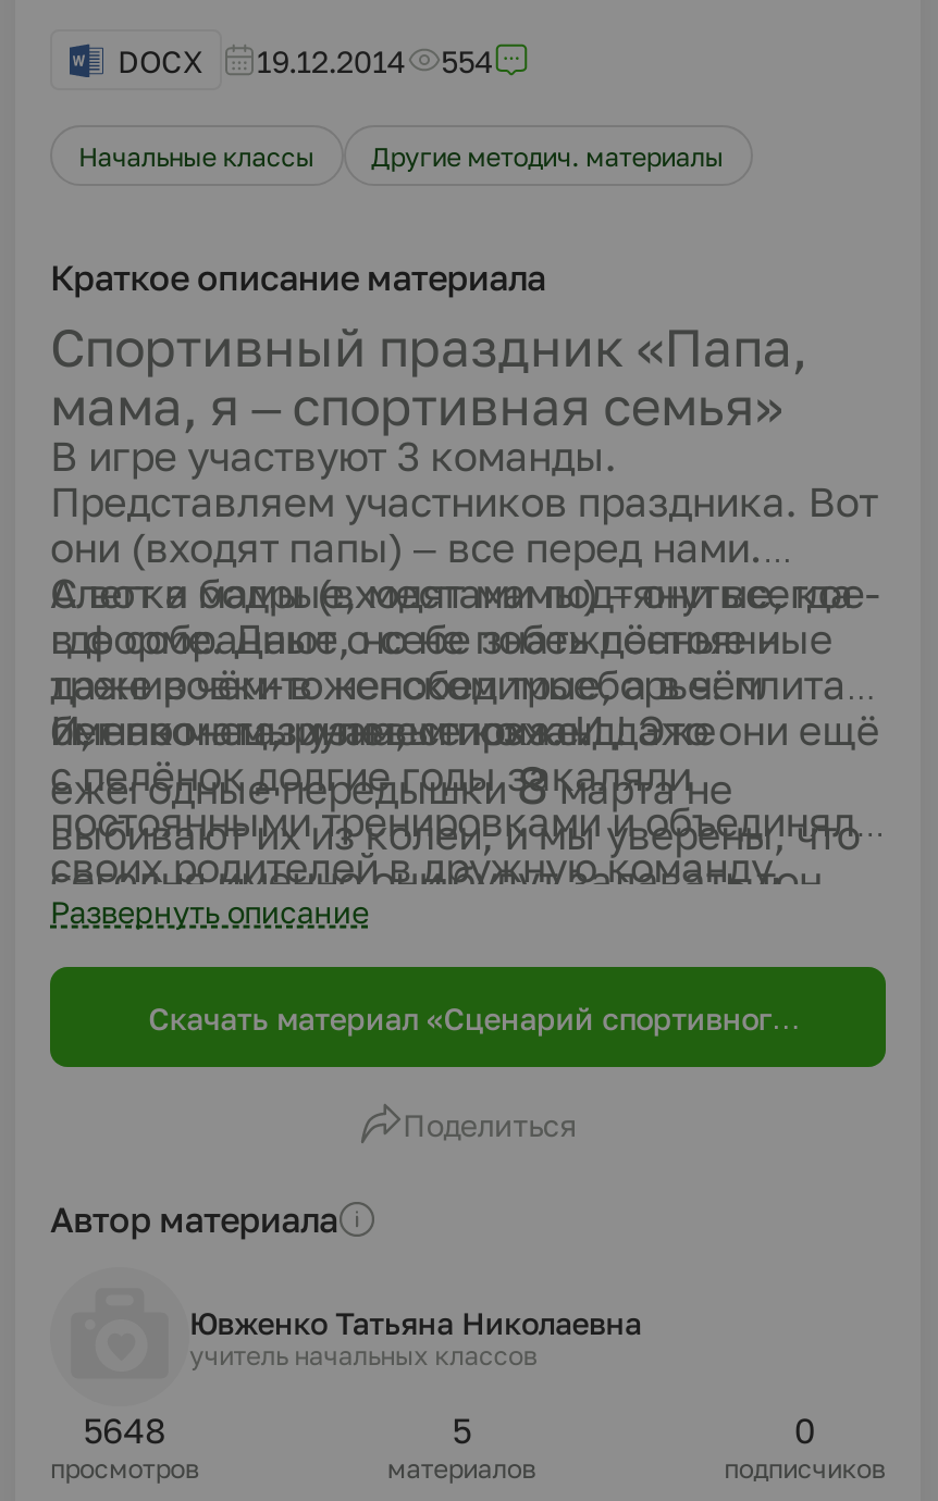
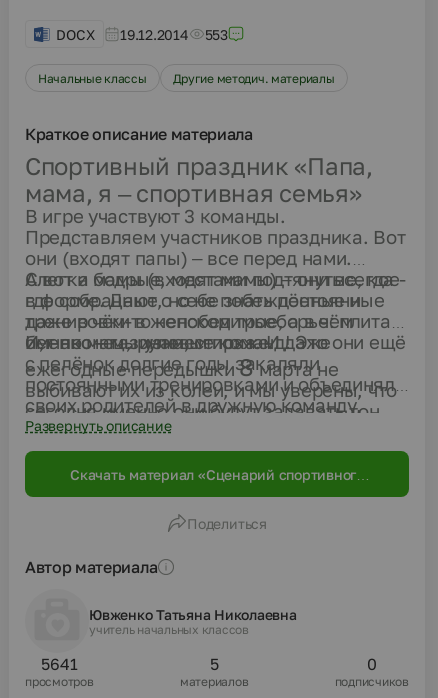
- DOCX 19.12.2014 554
+ DOCX 19.12.2014 553

- 5648
+ 5641
